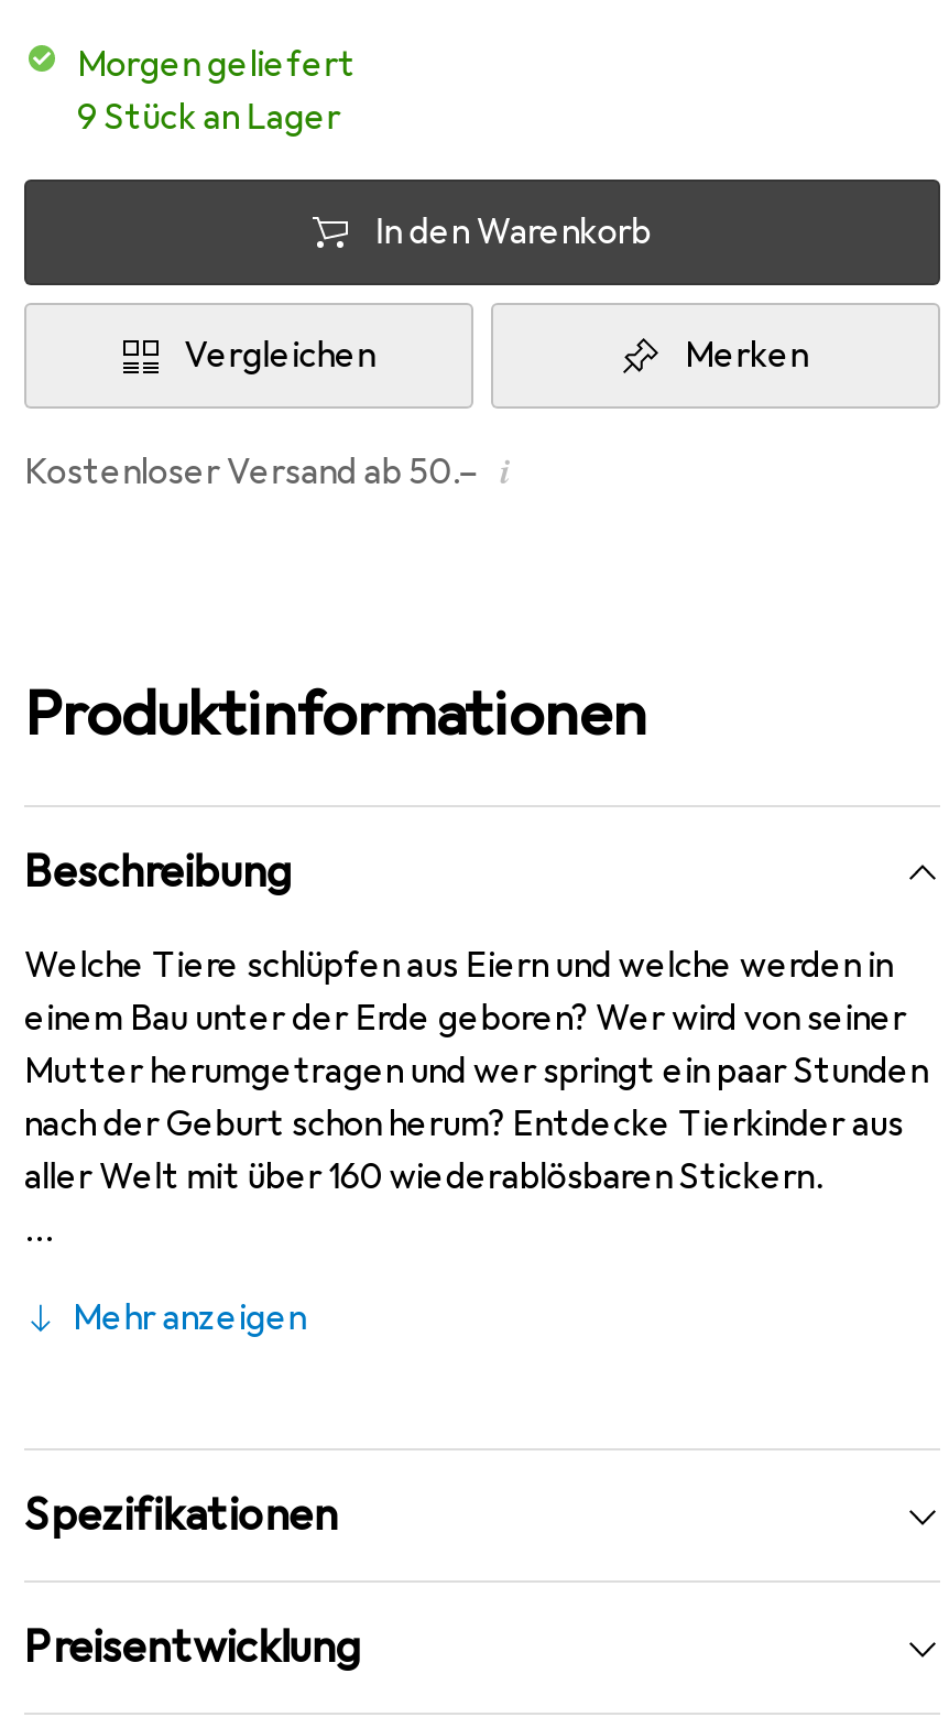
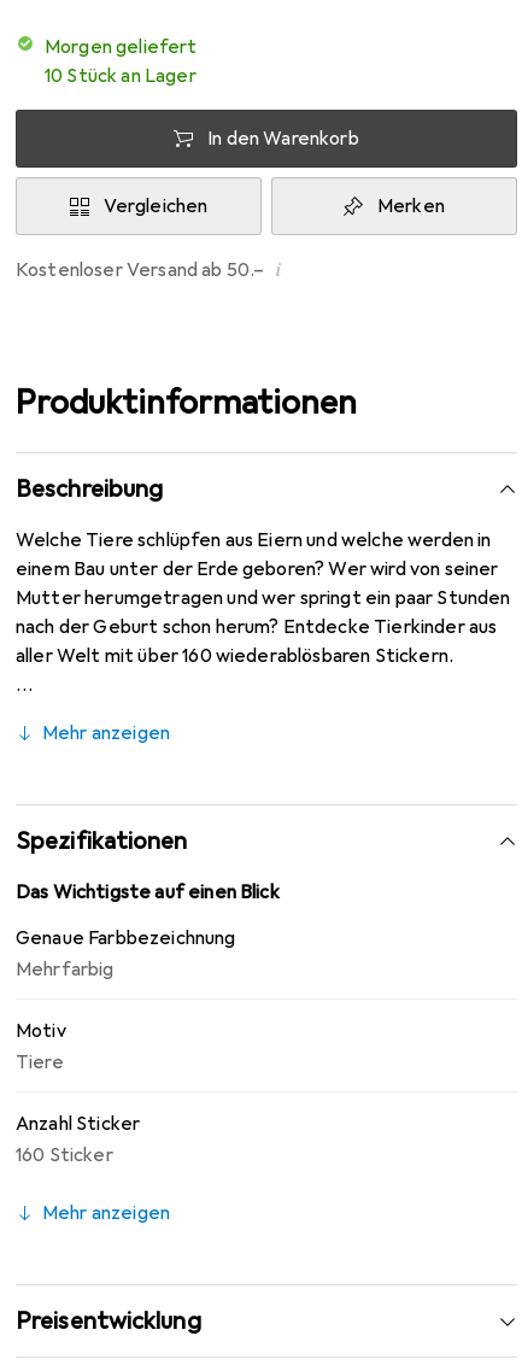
- 9 Stück an Lager
+ 10 Stück an Lager

+ Das Wichtigste auf einen Blick
+ Genaue Farbbezeichnung
+ Mehrfarbig
+ Motiv
+ Tiere
+ Anzahl Sticker
+ 160 Sticker
+ Mehr anzeigen
